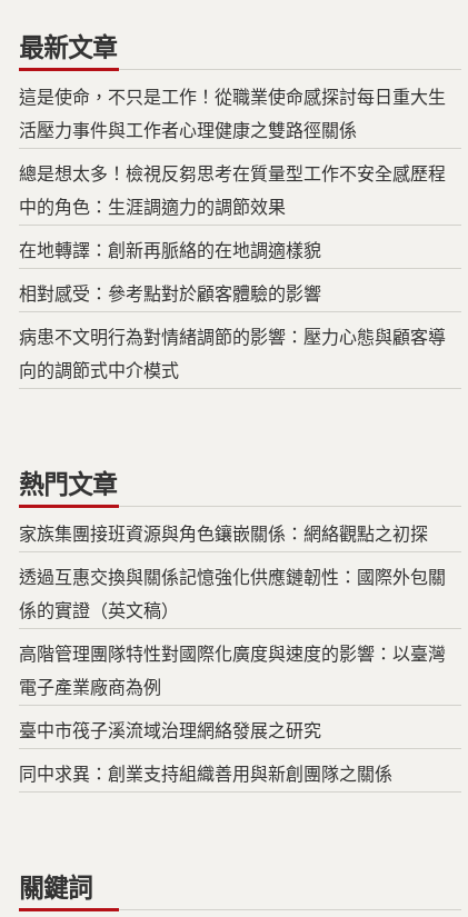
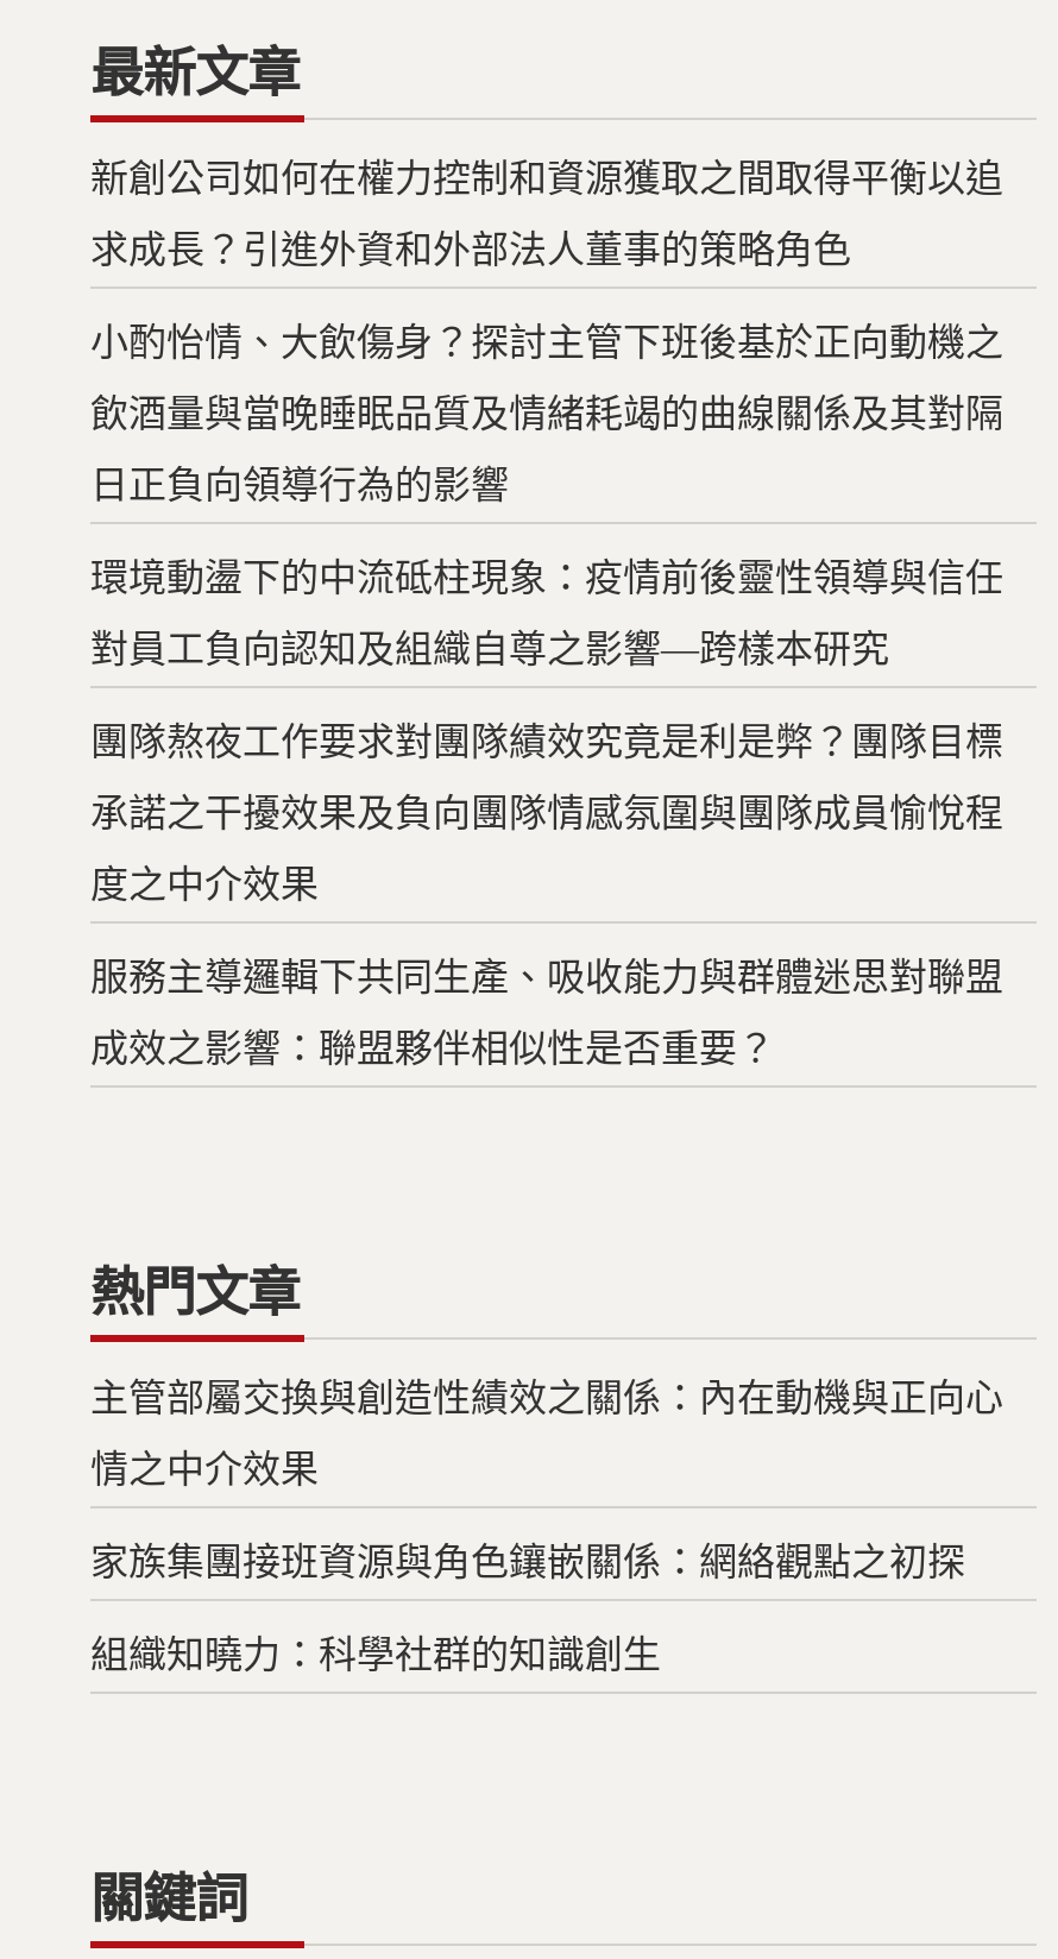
- 這是使命，不只是工作！從職業使命感探討每日重大生
- 活壓力事件與工作者心理健康之雙路徑關係
- 總是想太多！檢視反芻思考在質量型工作不安全感歷程
- 中的角色：生涯調適力的調節效果
- 在地轉譯：創新再脈絡的在地調適樣貌
- 相對感受：參考點對於顧客體驗的影響
- 病患不文明行為對情緒調節的影響：壓力心態與顧客導
- 向的調節式中介模式
+ 新創公司如何在權力控制和資源獲取之間取得平衡以追
+ 求成長？引進外資和外部法人董事的策略角色
+ 小酌怡情、大飲傷身？探討主管下班後基於正向動機之
+ 飲酒量與當晚睡眠品質及情緒耗竭的曲線關係及其對隔
+ 日正負向領導行為的影響
+ 環境動盪下的中流砥柱現象：疫情前後靈性領導與信任
+ 對員工負向認知及組織自尊之影響—跨樣本研究
+ 團隊熬夜工作要求對團隊績效究竟是利是弊？團隊目標
+ 承諾之干擾效果及負向團隊情感氛圍與團隊成員愉悅程
+ 度之中介效果
+ 服務主導邏輯下共同生產、吸收能力與群體迷思對聯盟
+ 成效之影響：聯盟夥伴相似性是否重要？

moved down: 熱門文章

+ 主管部屬交換與創造性績效之關係：內在動機與正向心
+ 情之中介效果

moved down: 家族集團接班資源與角色鑲嵌關係：網絡觀點之初探

- 透過互惠交換與關係記憶強化供應鏈韌性：國際外包關
- 係的實證（英文稿）
- 高階管理團隊特性對國際化廣度與速度的影響：以臺灣
- 電子產業廠商為例
- 臺中市筏子溪流域治理網絡發展之研究
- 同中求異：創業支持組織善用與新創團隊之關係
+ 組織知曉力：科學社群的知識創生
